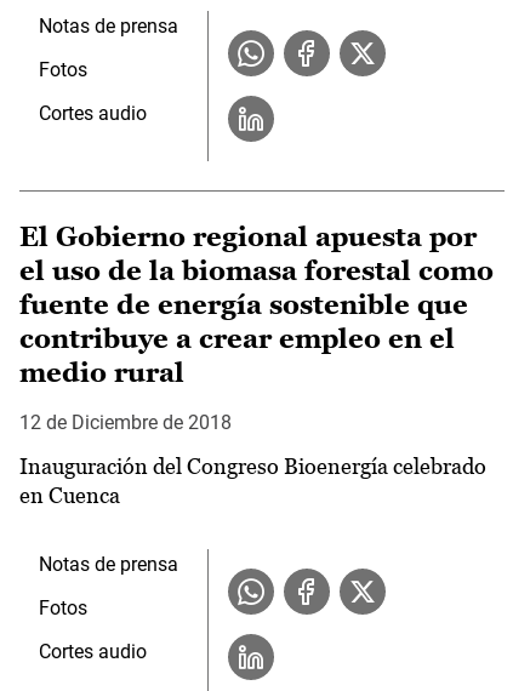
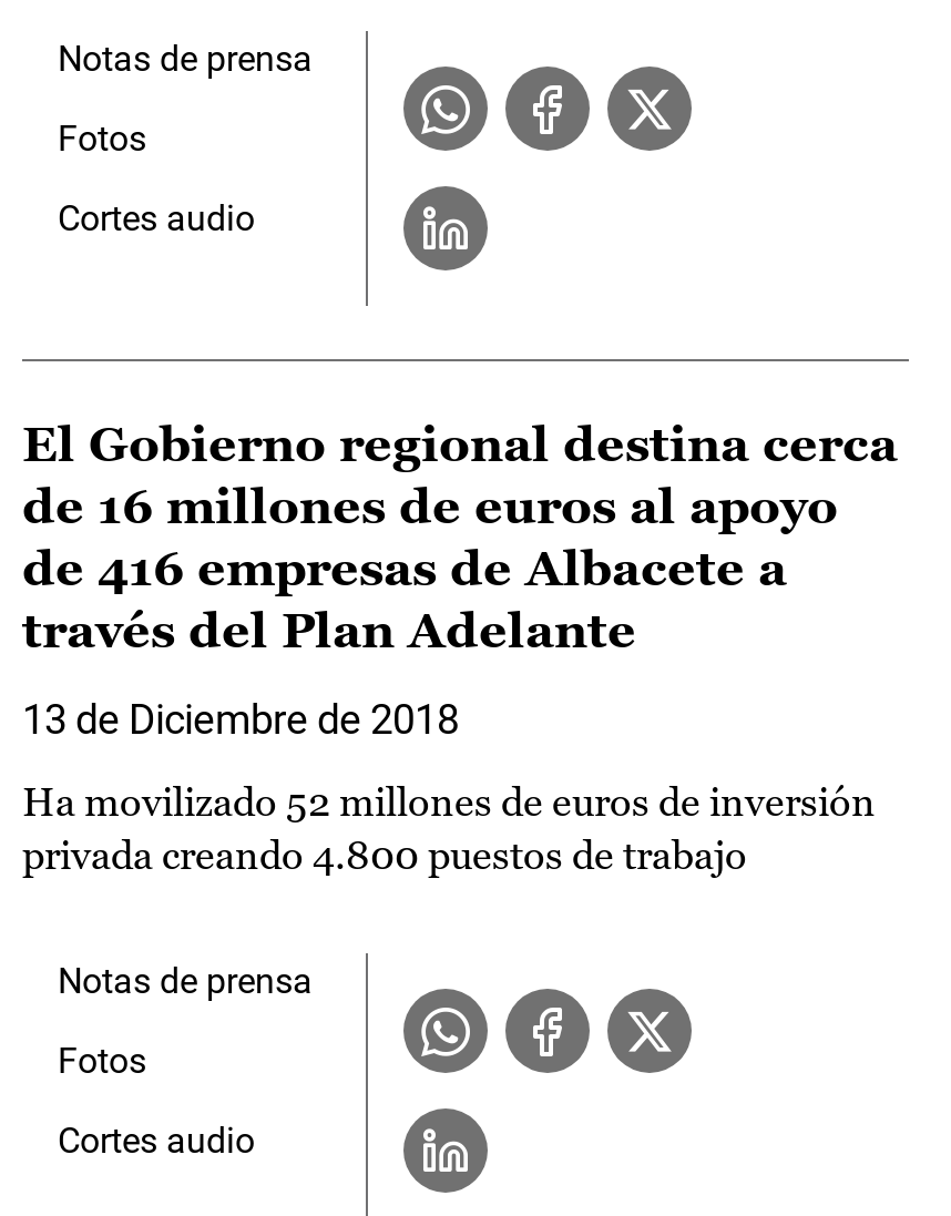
- El Gobierno regional apuesta por
- el uso de la biomasa forestal como
- fuente de energía sostenible que
- contribuye a crear empleo en el
- medio rural
+ El Gobierno regional destina cerca
+ de 16 millones de euros al apoyo
+ de 416 empresas de Albacete a
+ través del Plan Adelante

- 12 de Diciembre de 2018
+ 13 de Diciembre de 2018

- Inauguración del Congreso Bioenergía celebrado
- en Cuenca
+ Ha movilizado 52 millones de euros de inversión
+ privada creando 4.800 puestos de trabajo
